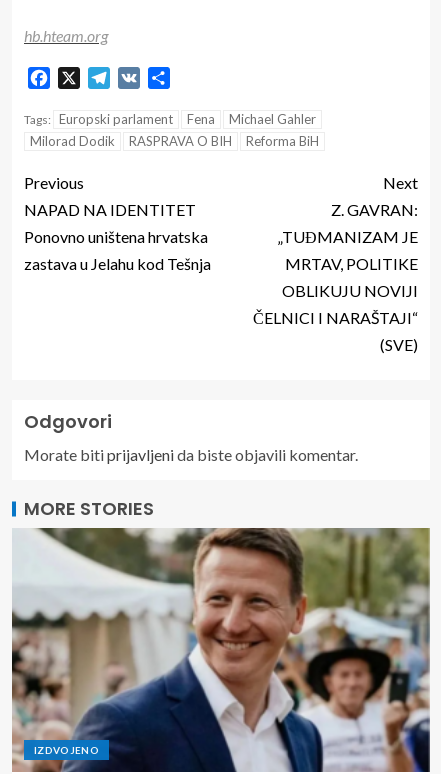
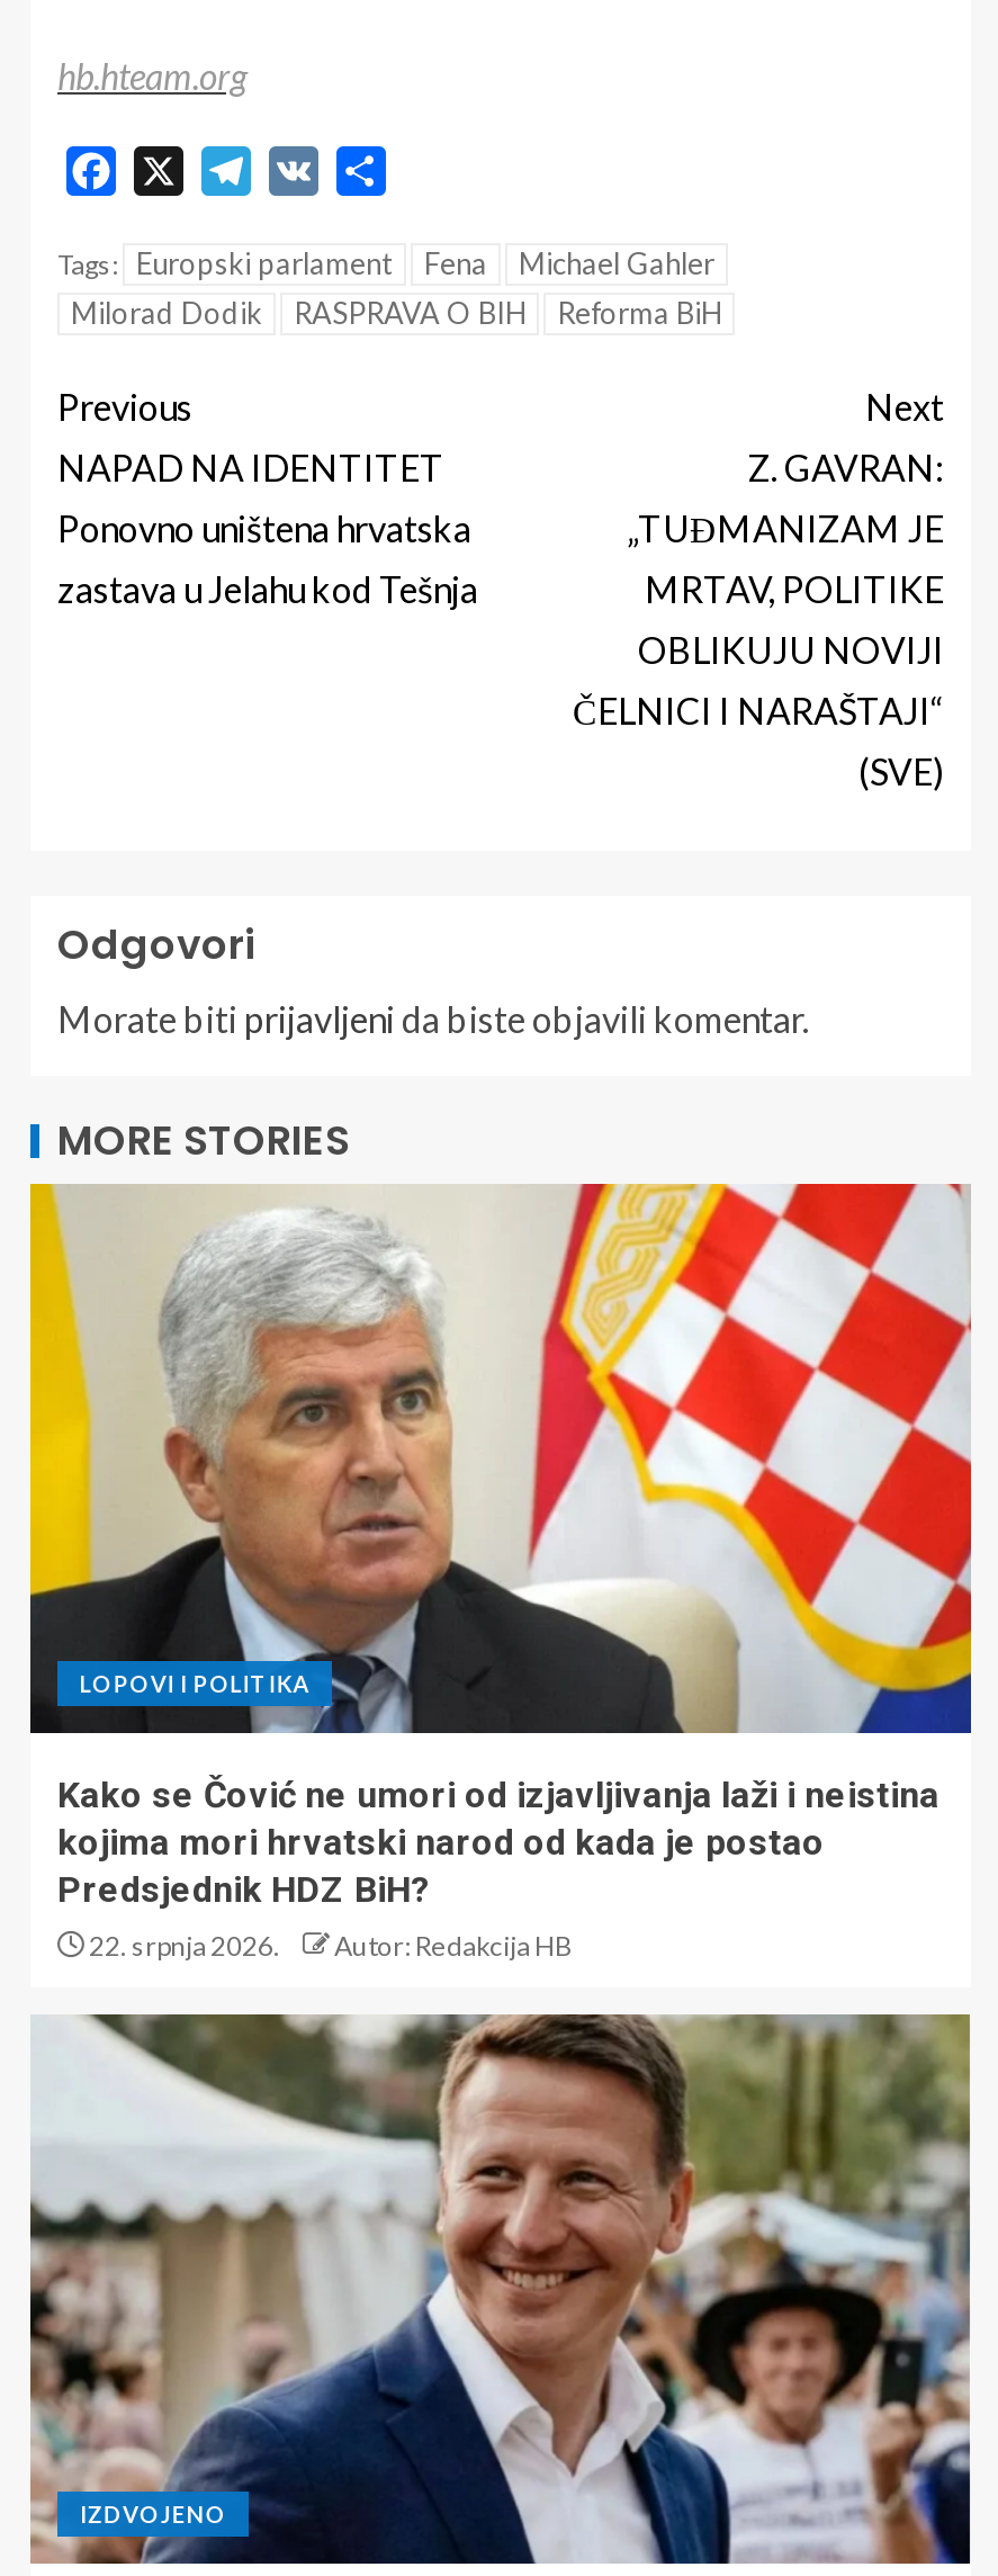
+ [image]
+ LOPOVI I POLITIKA
+ Kako se Čović ne umori od izjavljivanja laži i neistina
+ kojima mori hrvatski narod od kada je postao
+ Predsjednik HDZ BiH?
+ 22. srpnja 2026.
+ Autor: Redakcija HB
